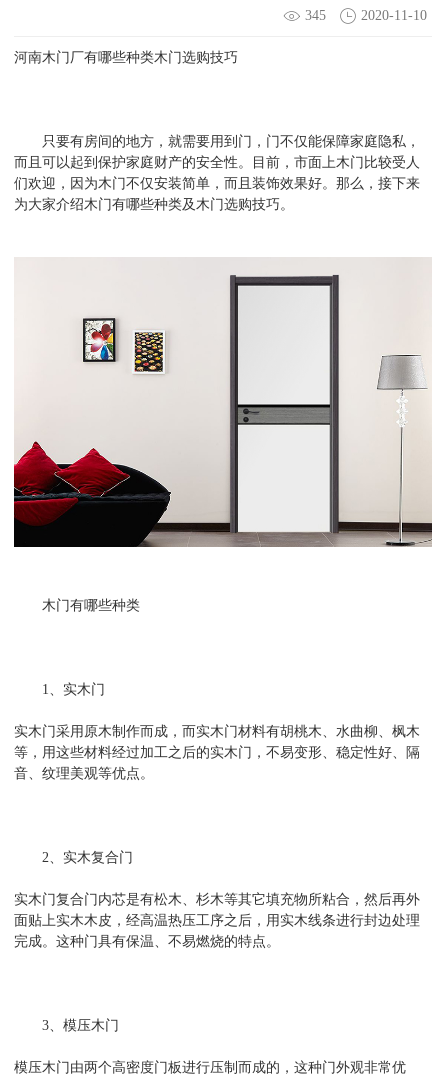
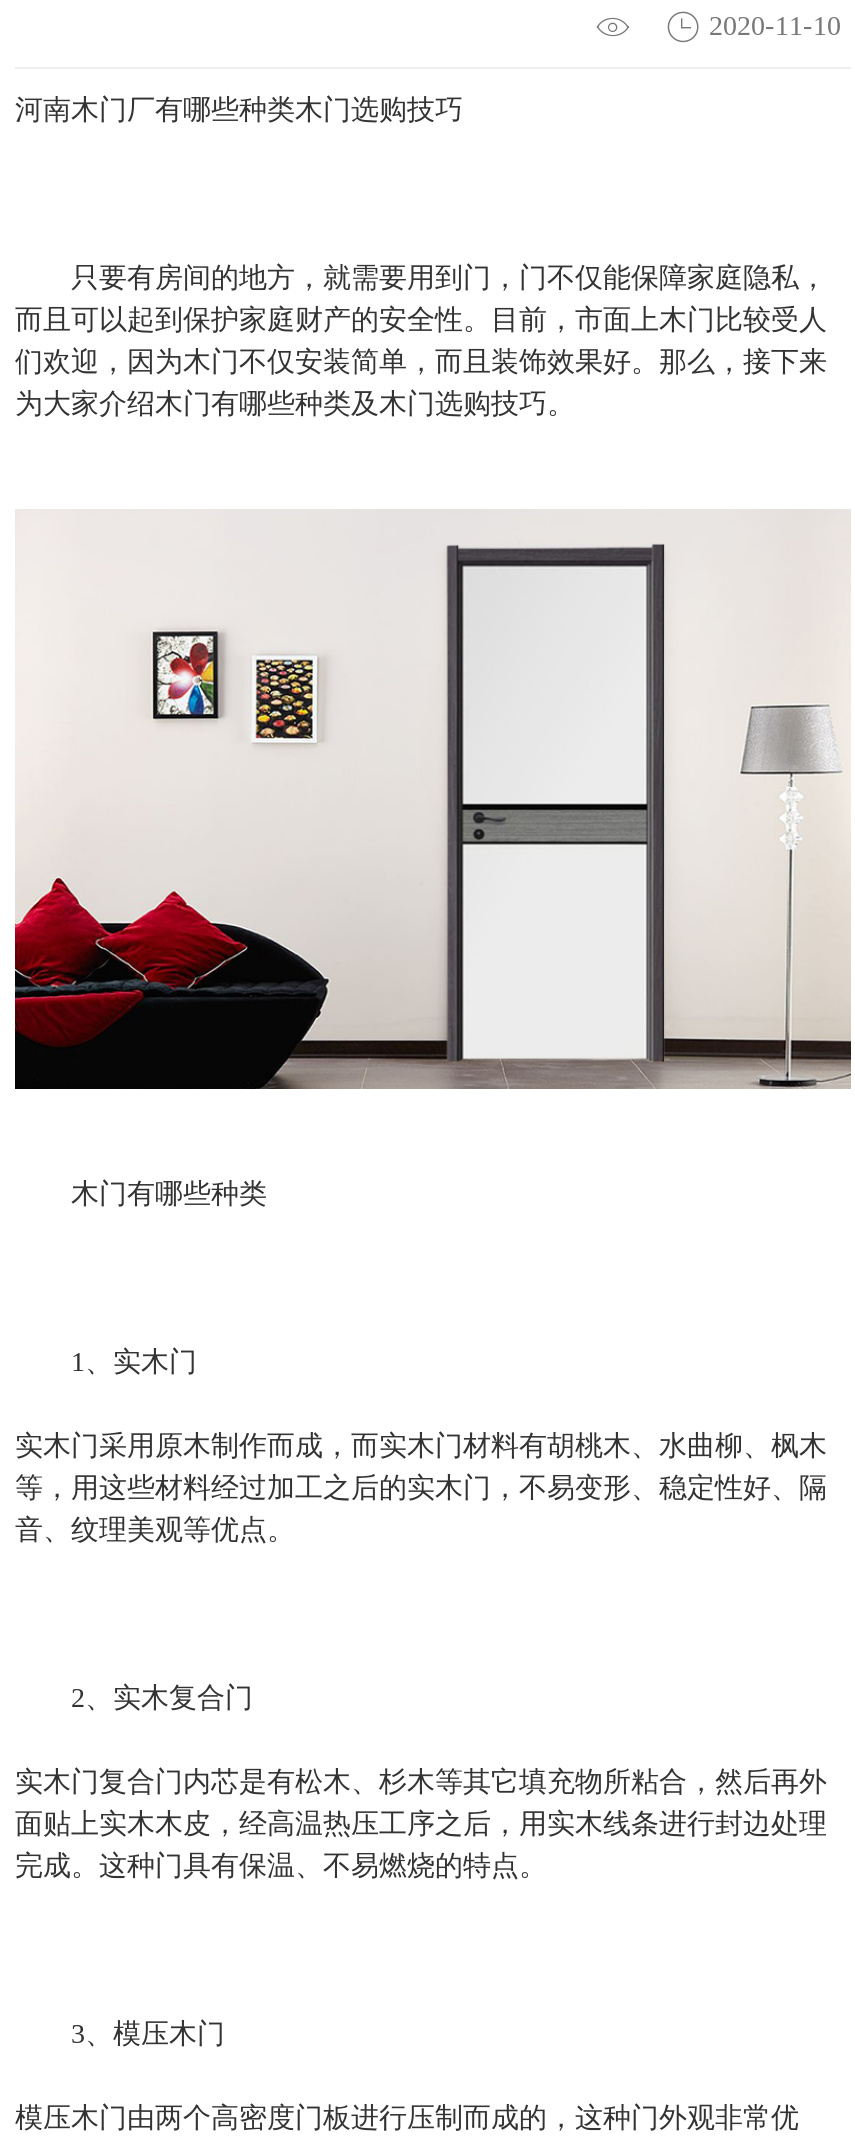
- 345
